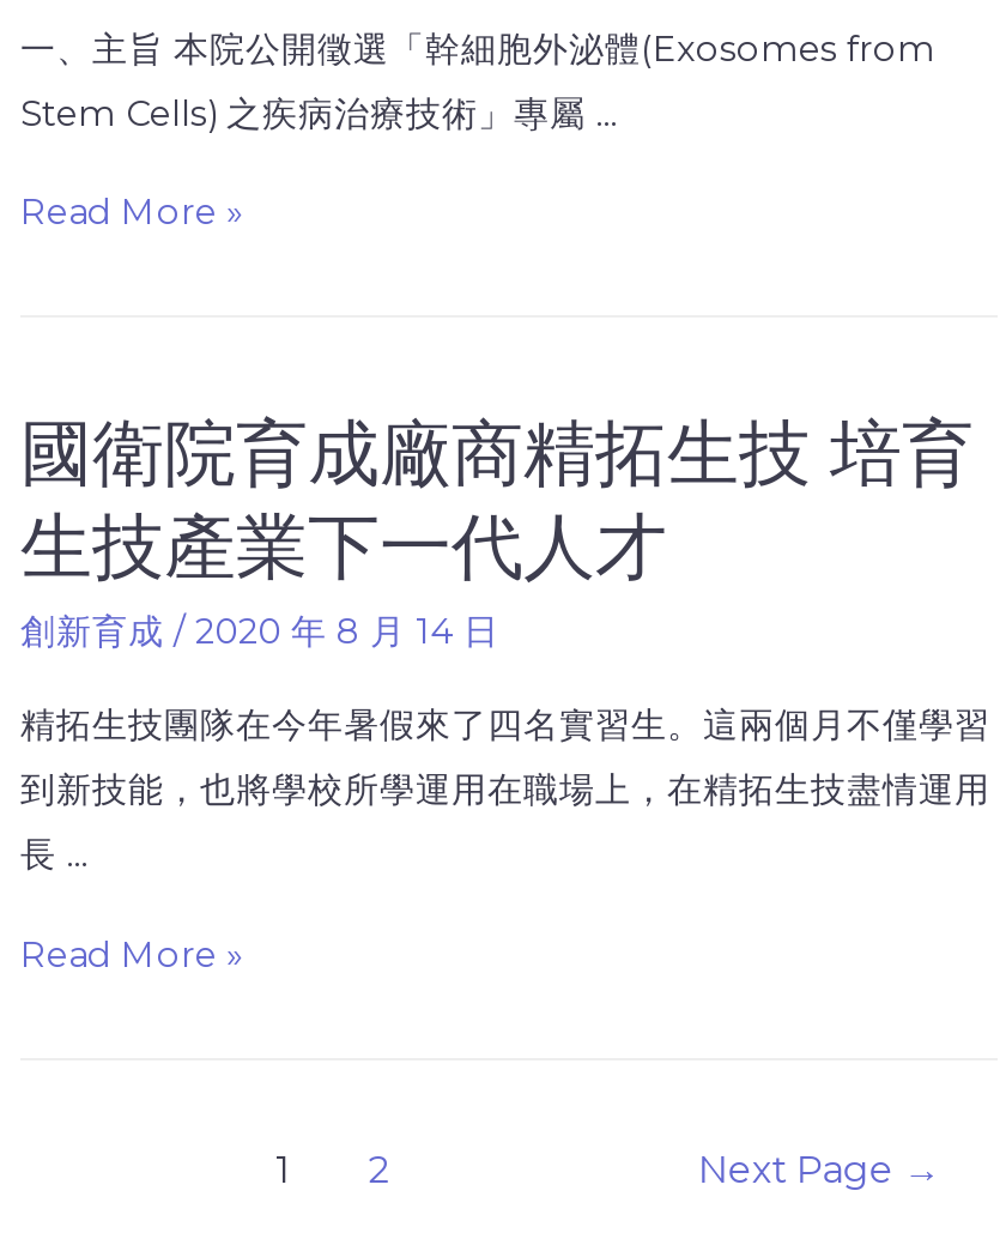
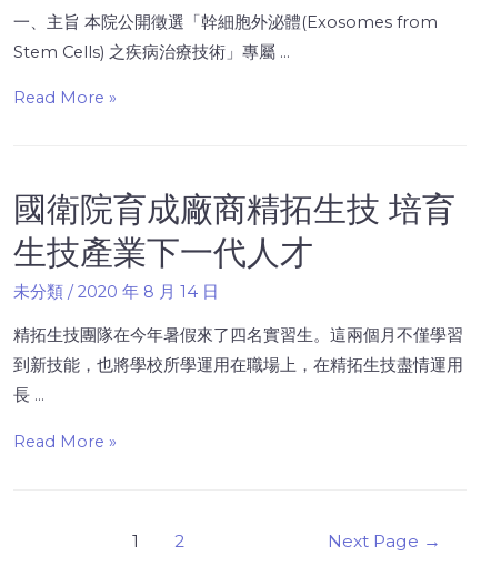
- 創新育成/ 2020 年 8 月 14 日
+ 未分類/ 2020 年 8 月 14 日
